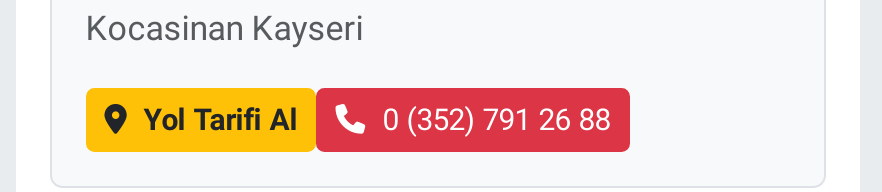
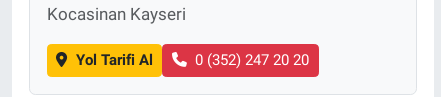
- 0 (352) 791 26 88
+ 0 (352) 247 20 20
